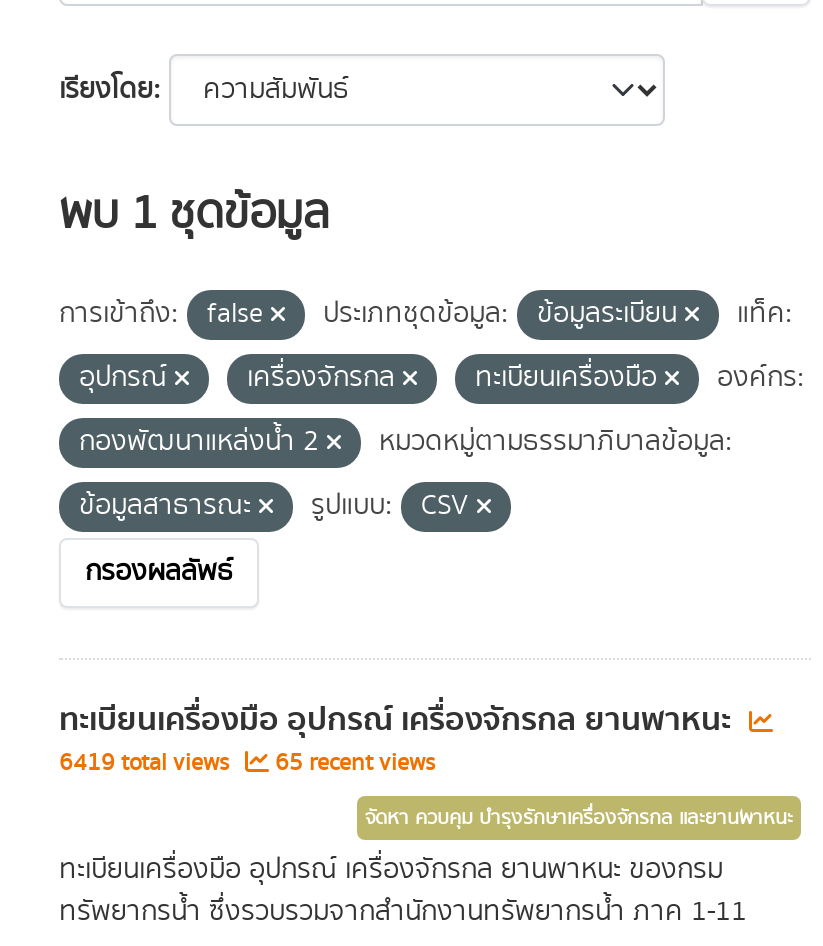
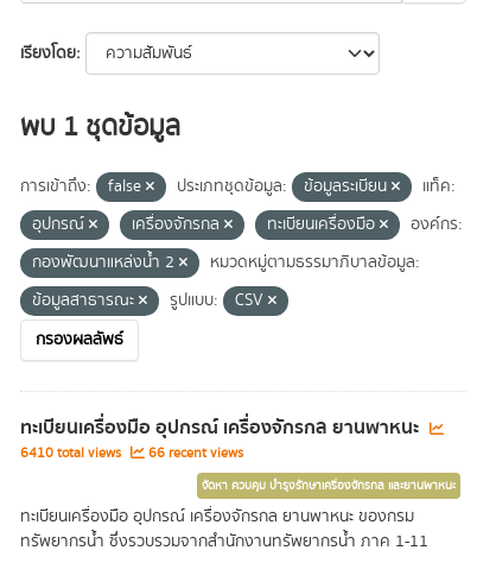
- 6419 total views
+ 6410 total views

- 65 recent views
+ 66 recent views
